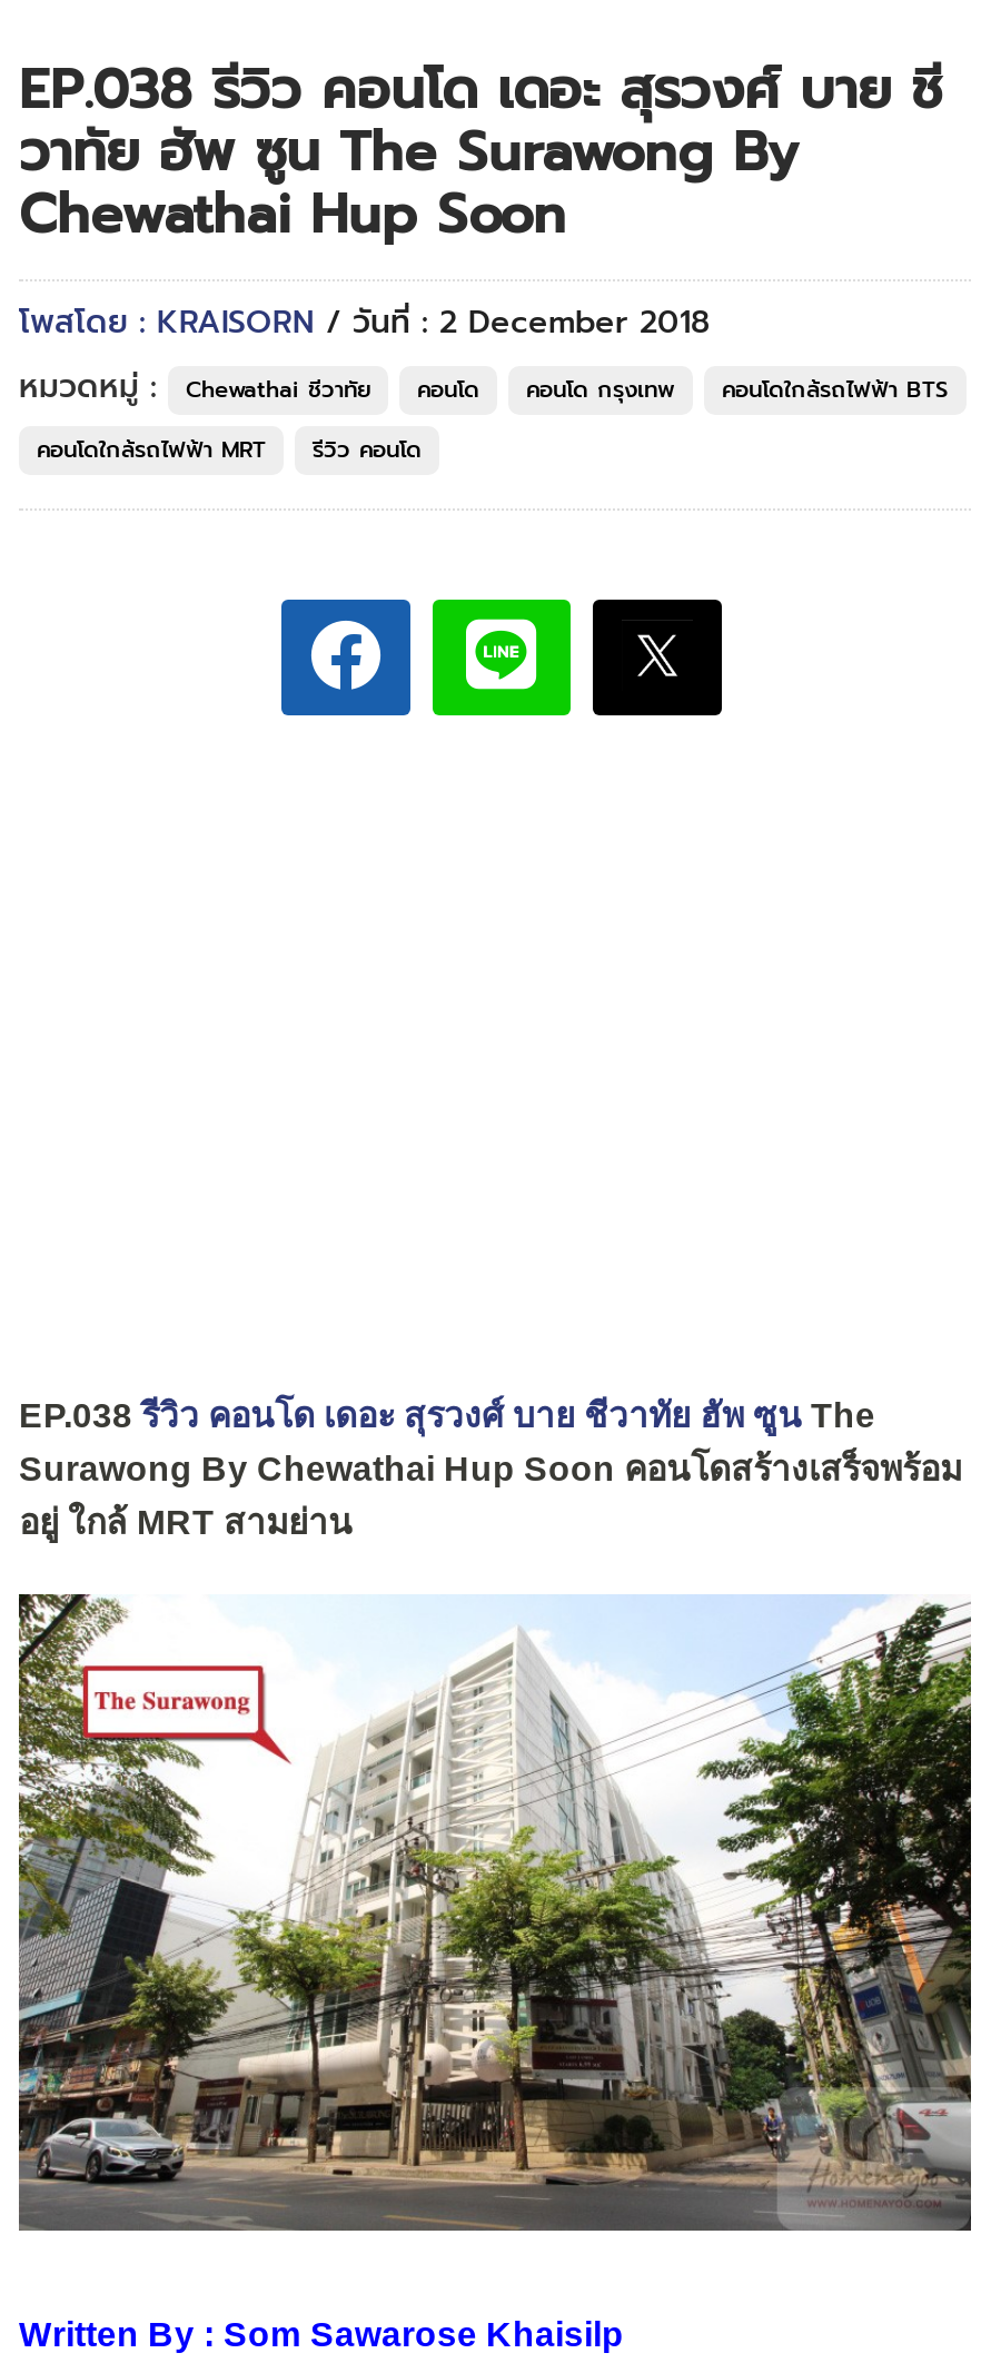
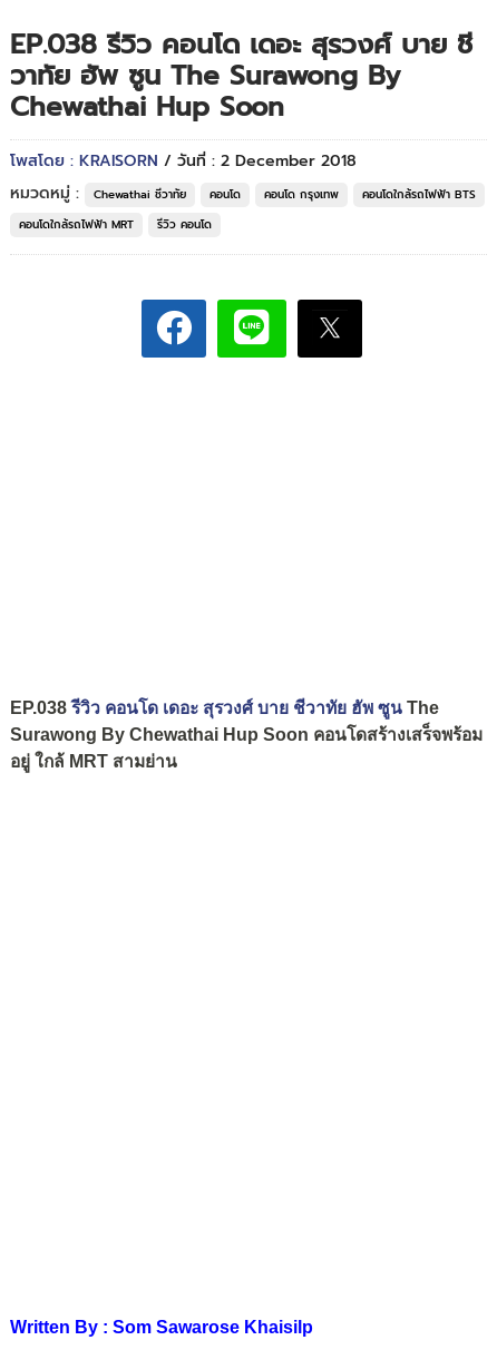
- [image]
